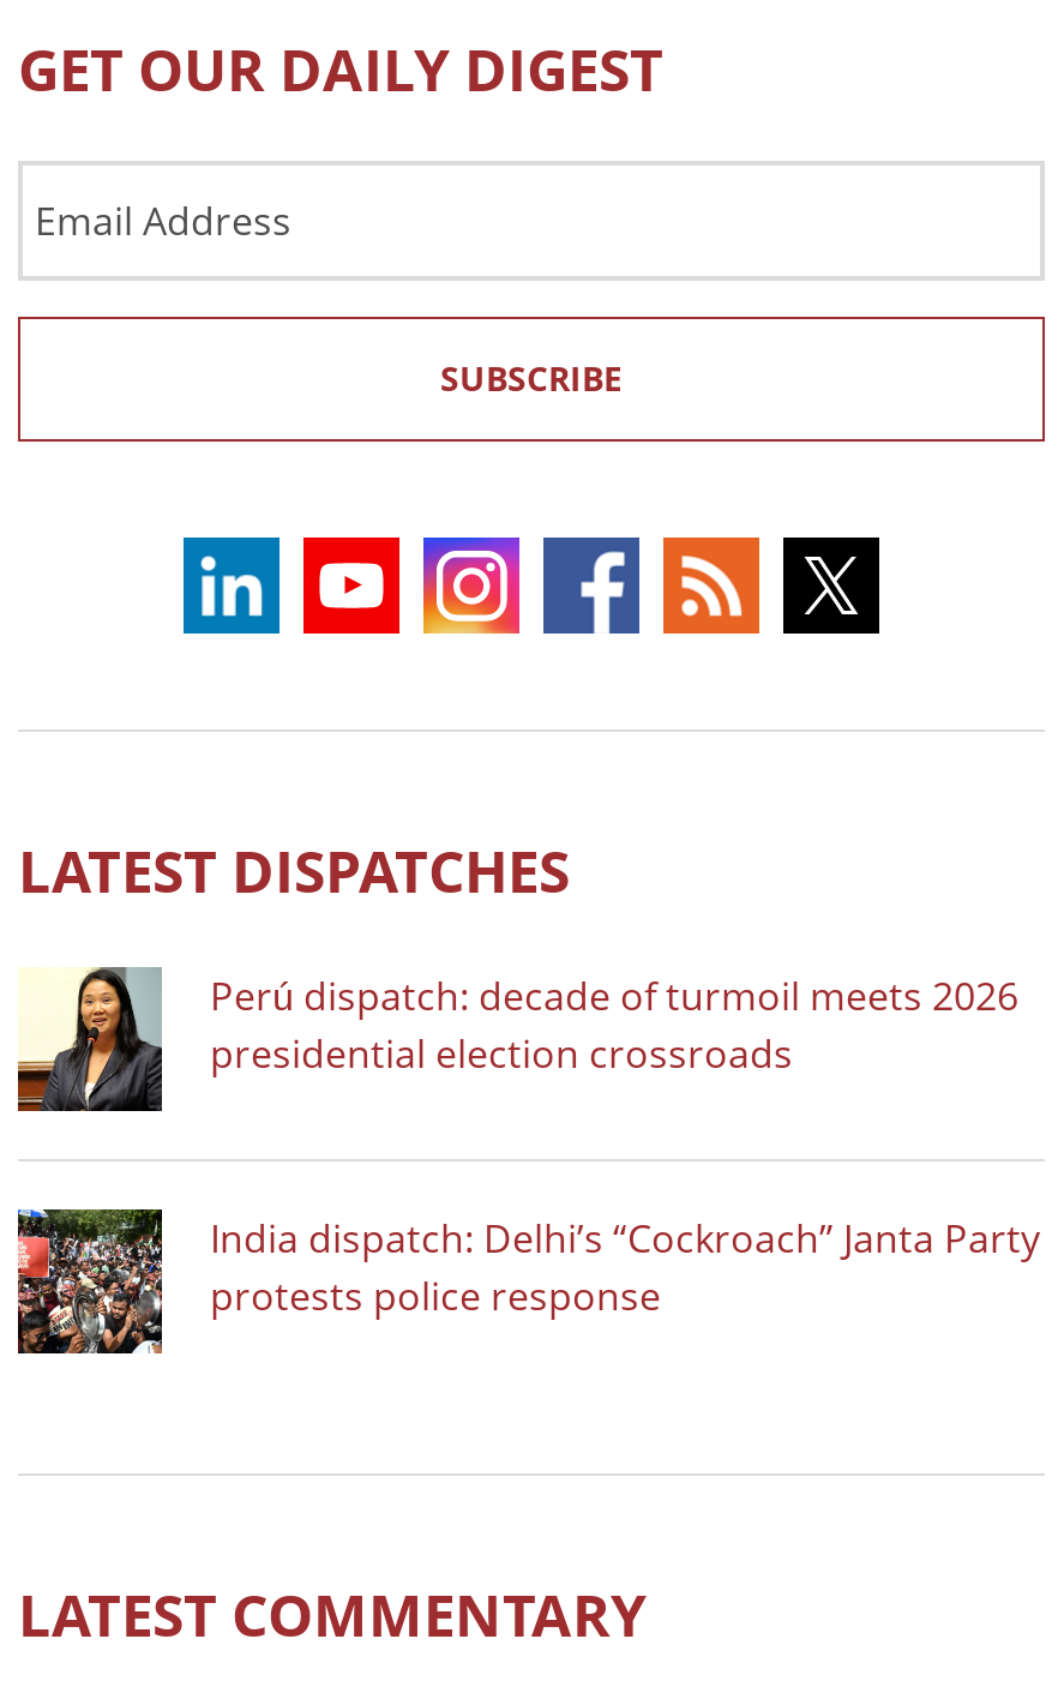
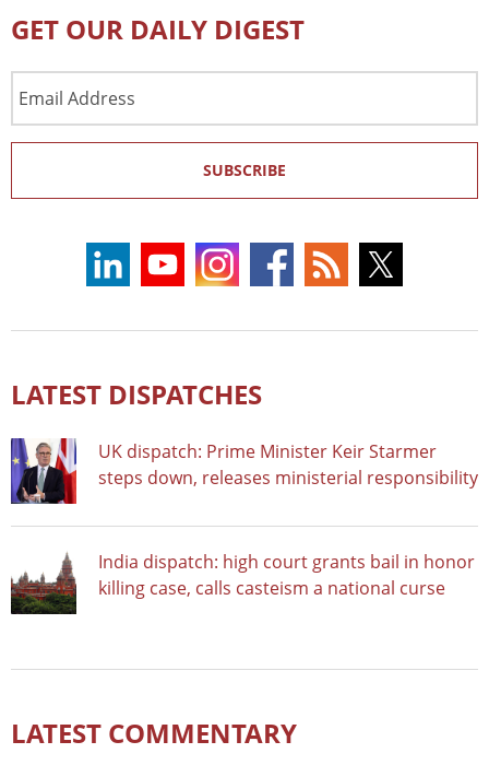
- [image]
- Perú dispatch: decade of turmoil meets 2026
- presidential election crossroads
+ [image]
+ UK dispatch: Prime Minister Keir Starmer
+ steps down, releases ministerial responsibility

- [image]
- India dispatch: Delhi’s “Cockroach” Janta Party
- protests police response
+ [image]
+ India dispatch: high court grants bail in honor
+ killing case, calls casteism a national curse
